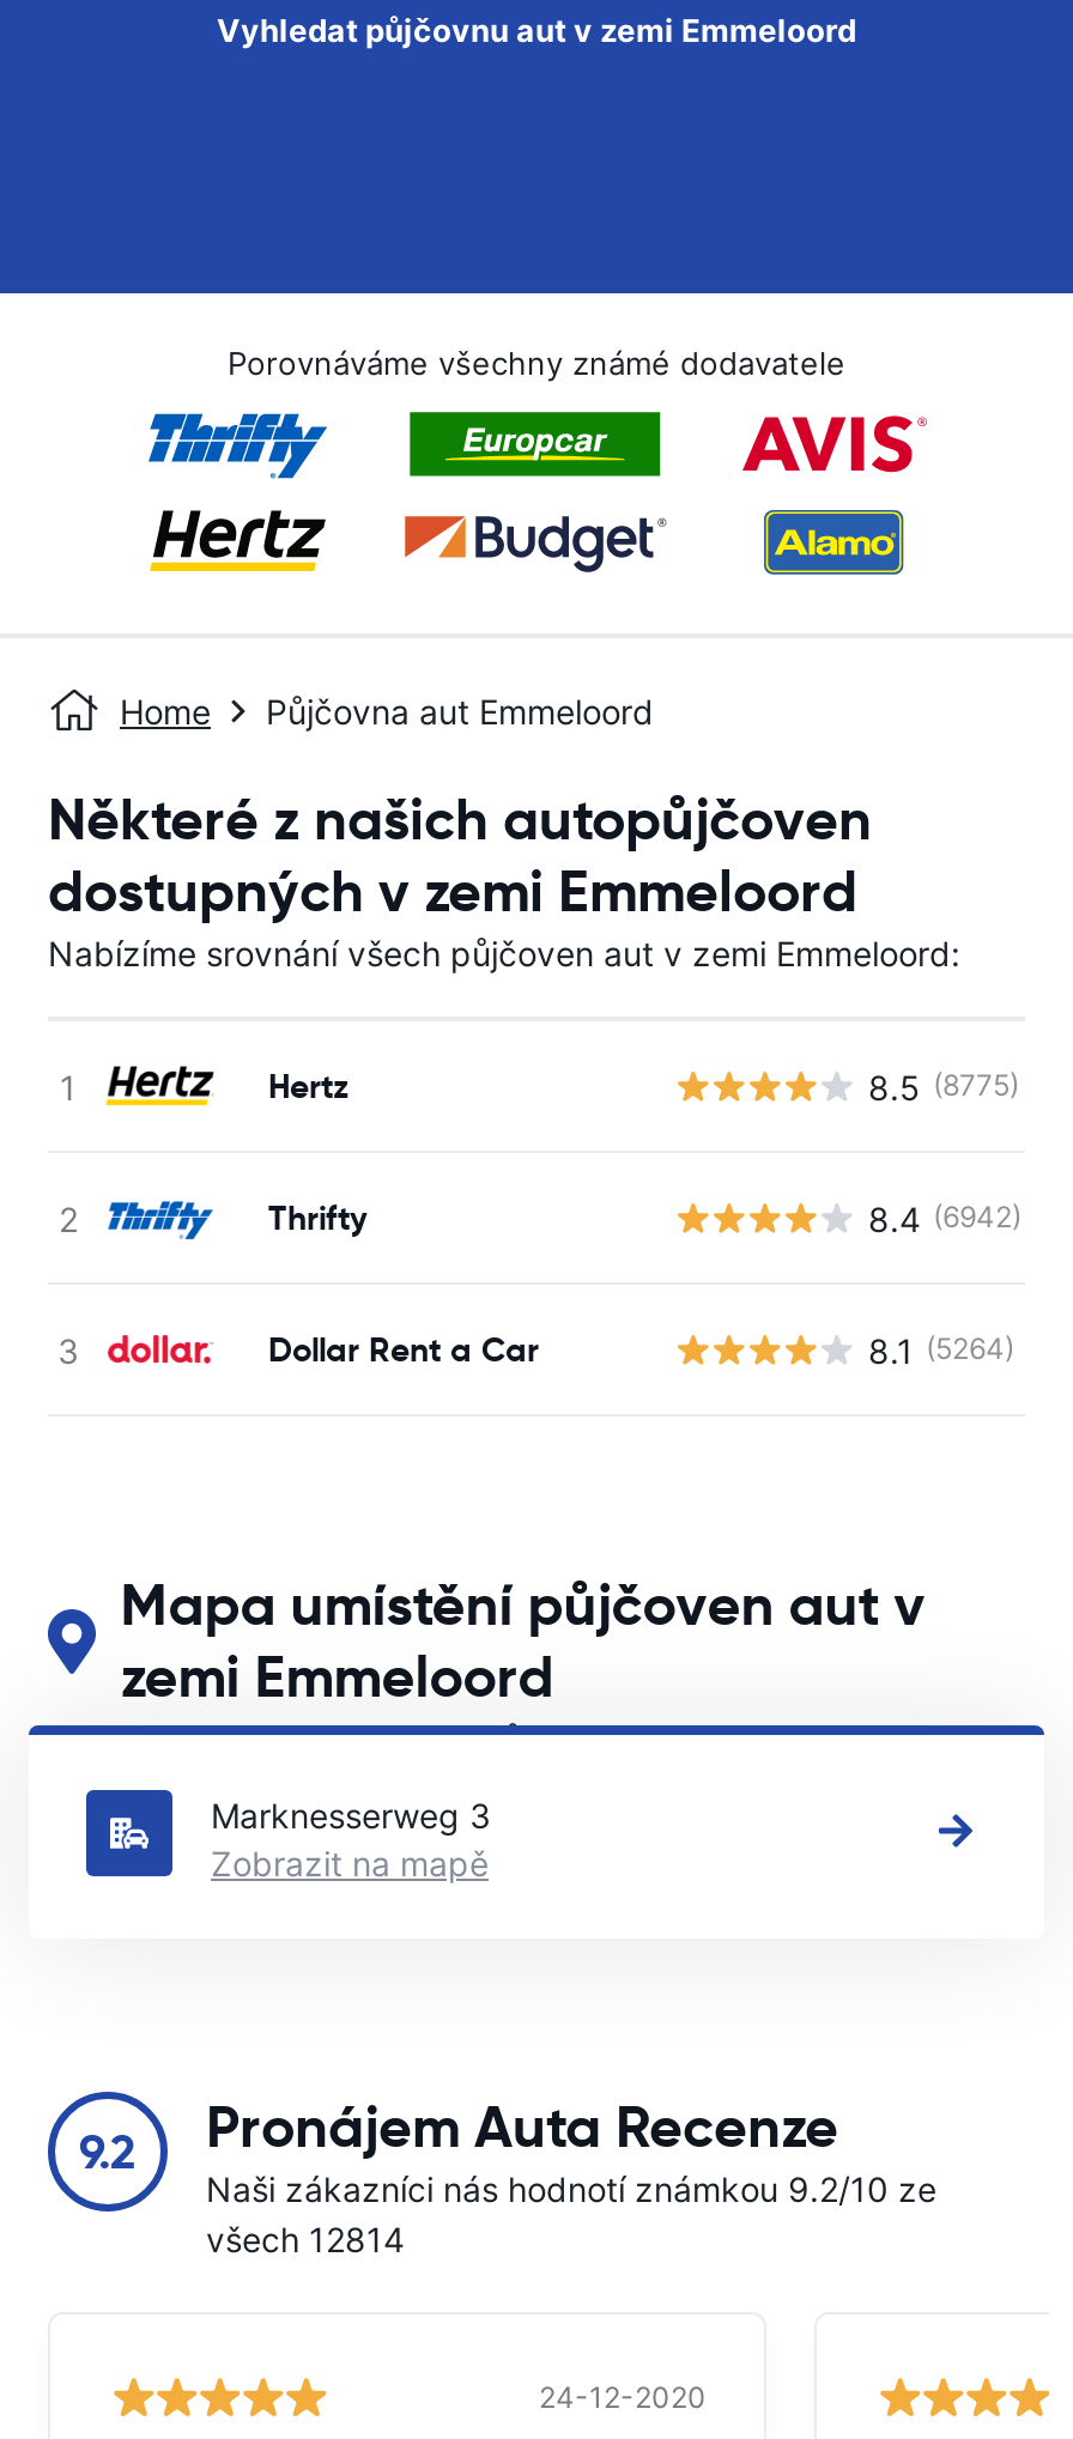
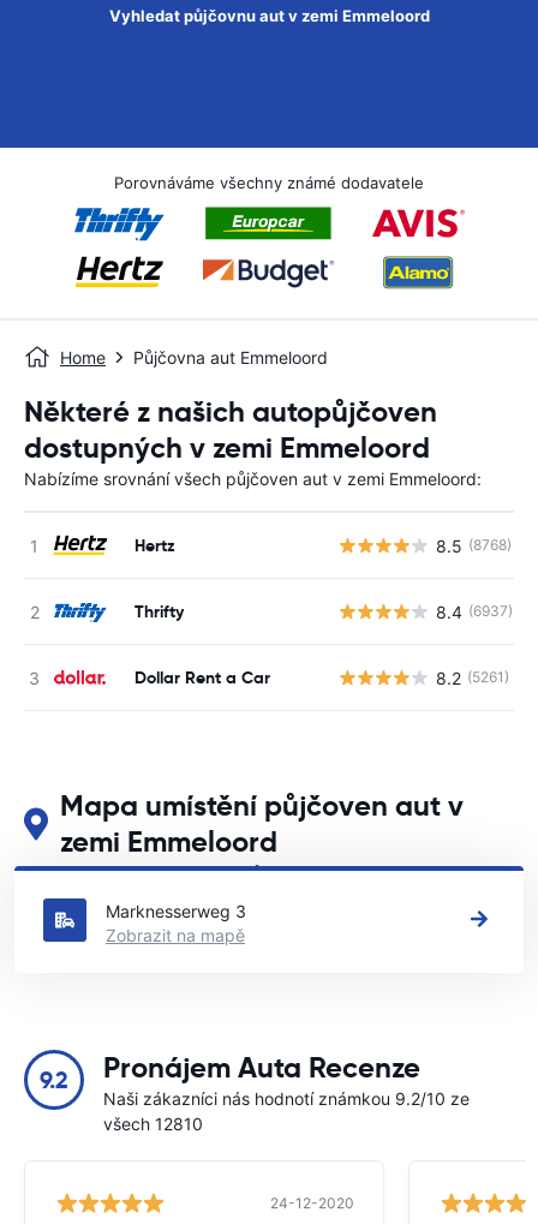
- 8.5 (8775)
+ 8.5 (8768)

- 8.4 (6942)
+ 8.4 (6937)

- 8.1 (5264)
+ 8.2 (5261)

- všech 12814
+ všech 12810
